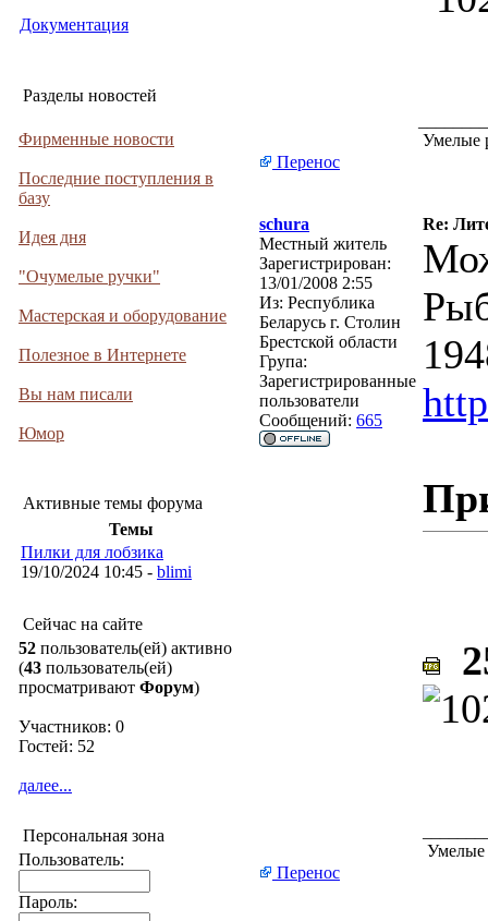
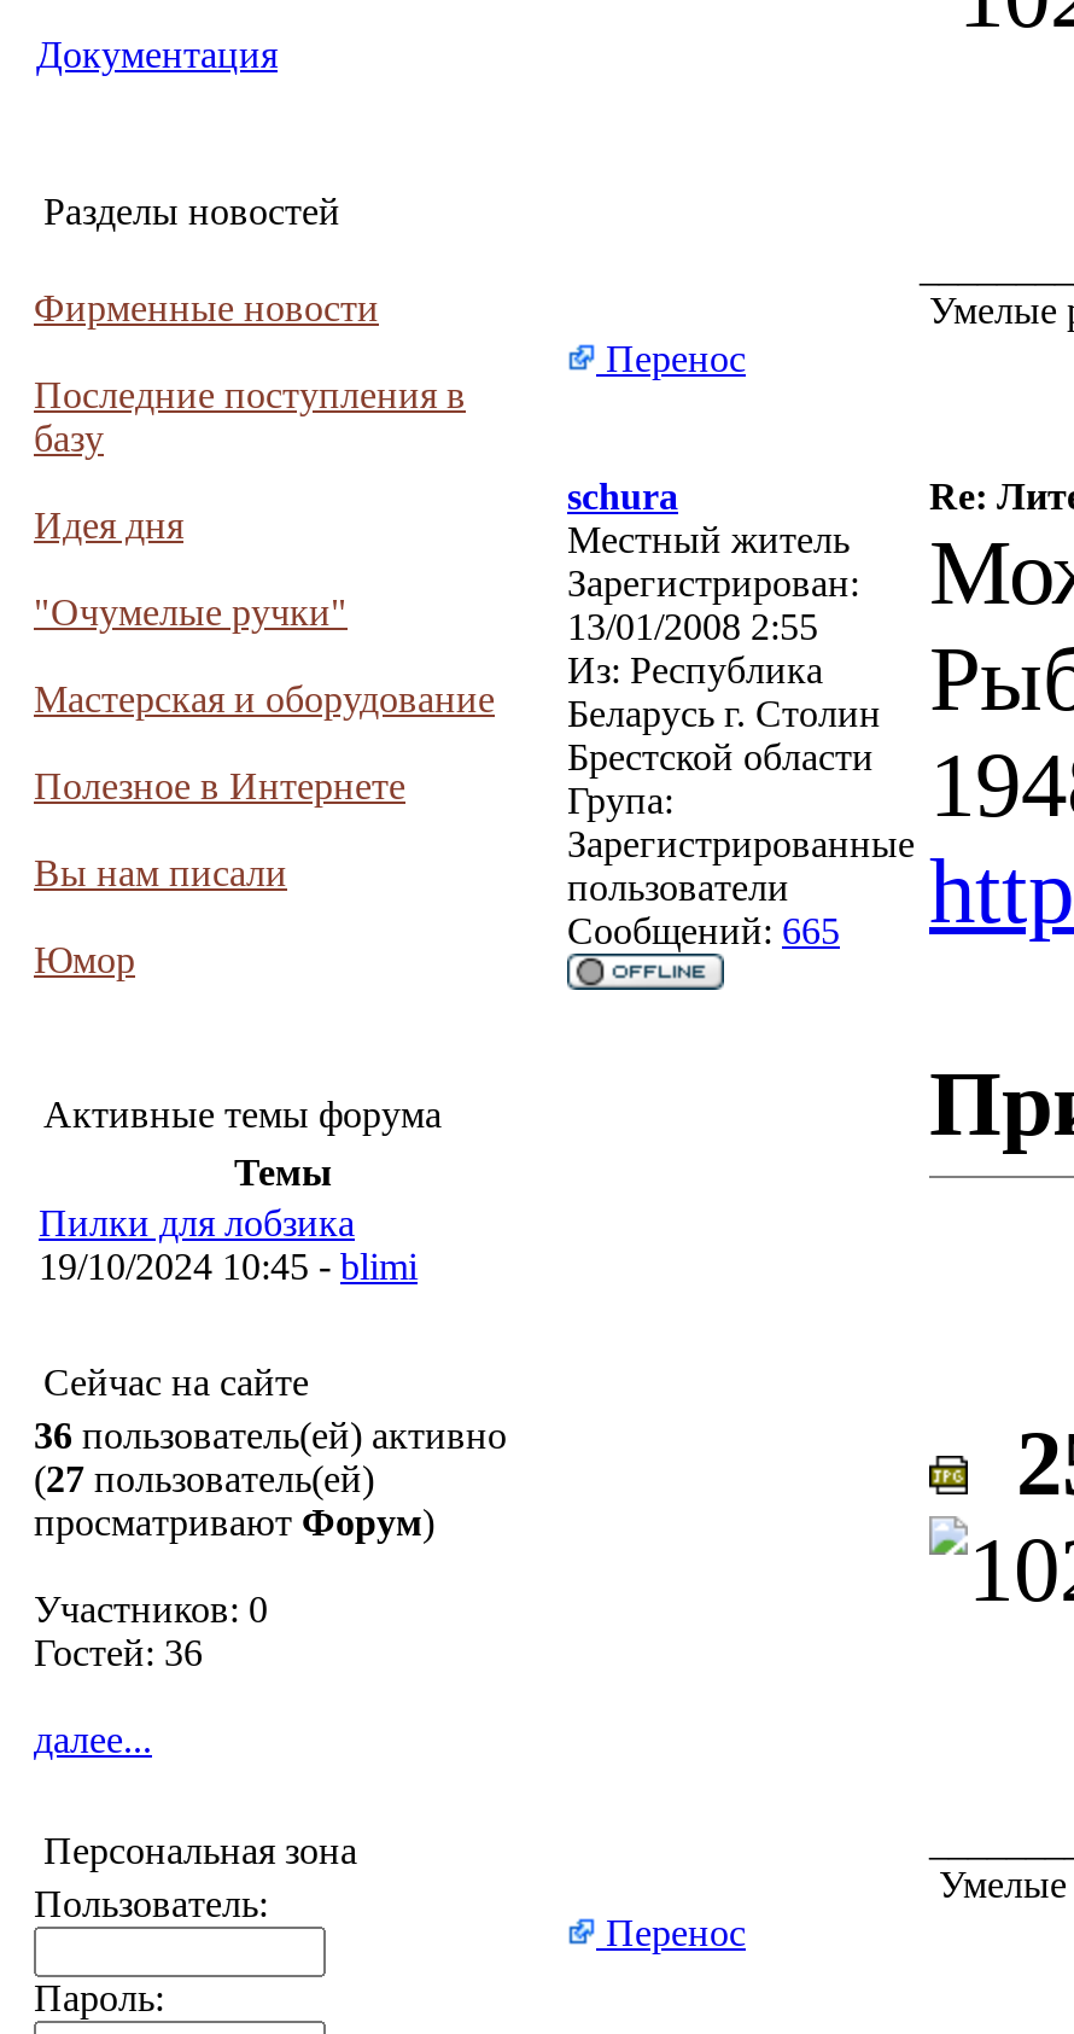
- 52 пользователь(ей) активно
+ 36 пользователь(ей) активно

- (43 пользователь(ей)
+ (27 пользователь(ей)

- Гостей: 52
+ Гостей: 36
